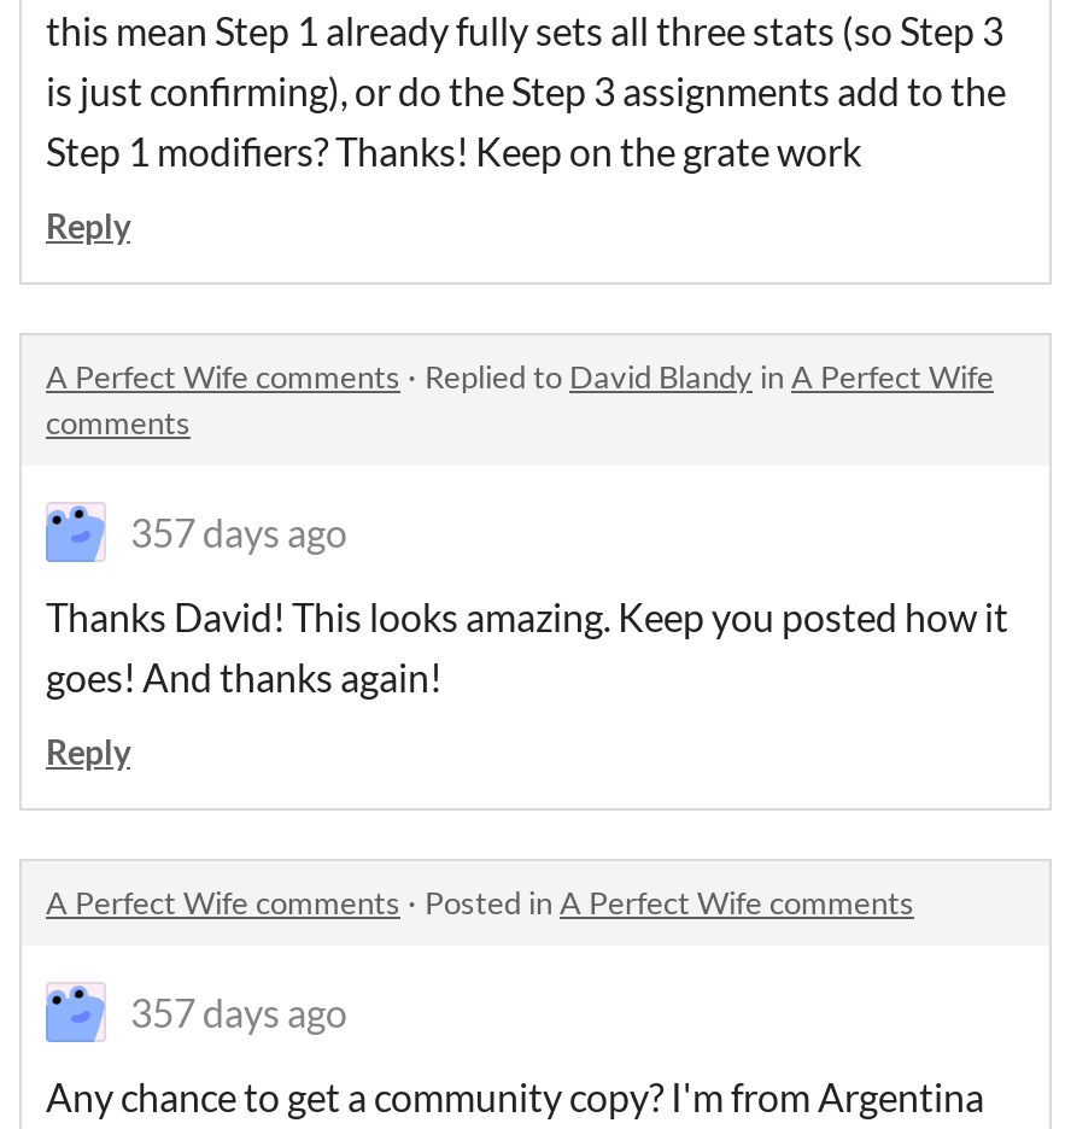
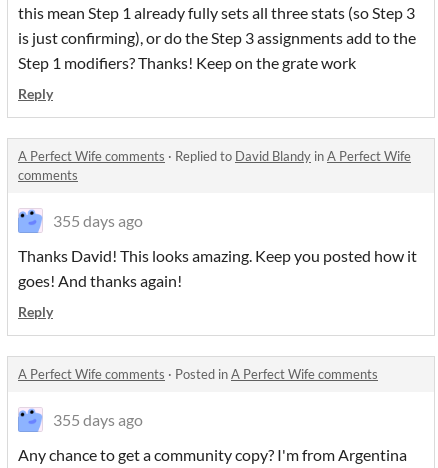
- 357 days ago
+ 355 days ago

- 357 days ago
+ 355 days ago
